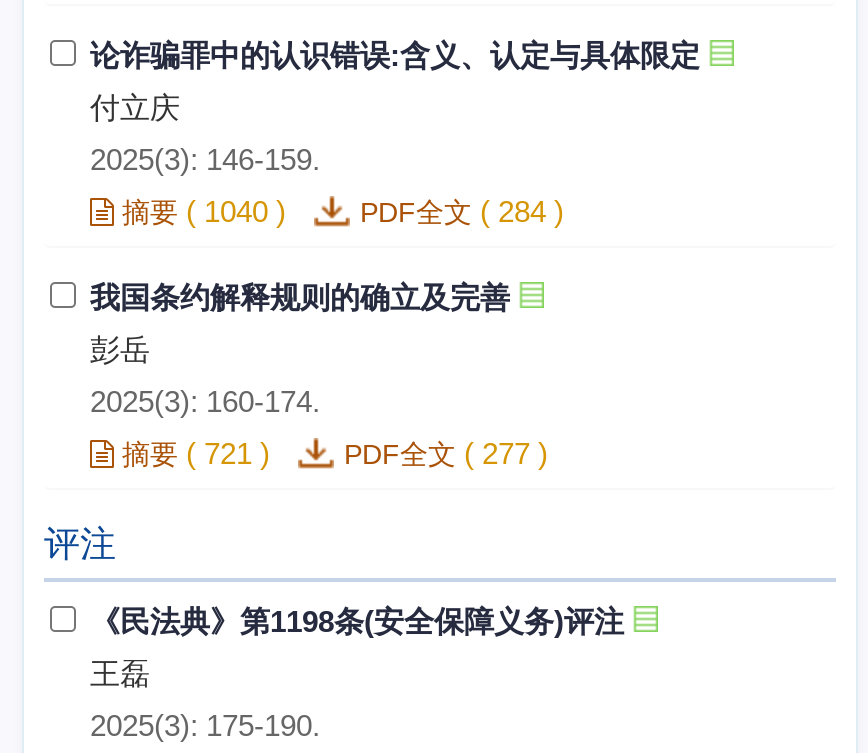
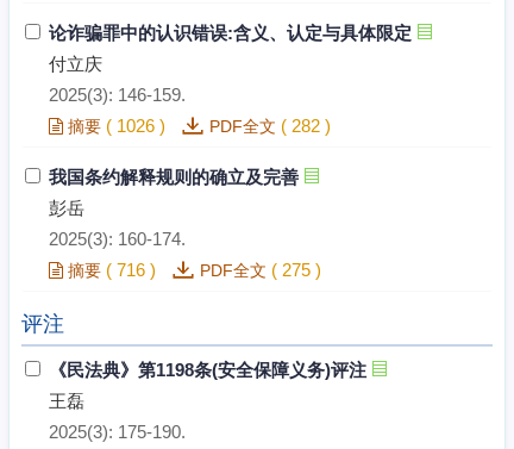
- 摘要(1040)
+ 摘要(1026)

- PDF全文(284)
+ PDF全文(282)

- 摘要(721)
+ 摘要(716)

- PDF全文(277)
+ PDF全文(275)
